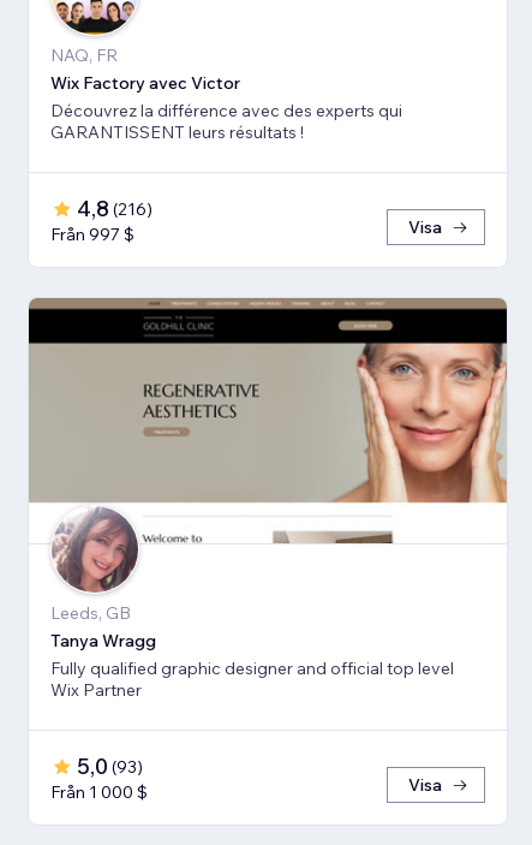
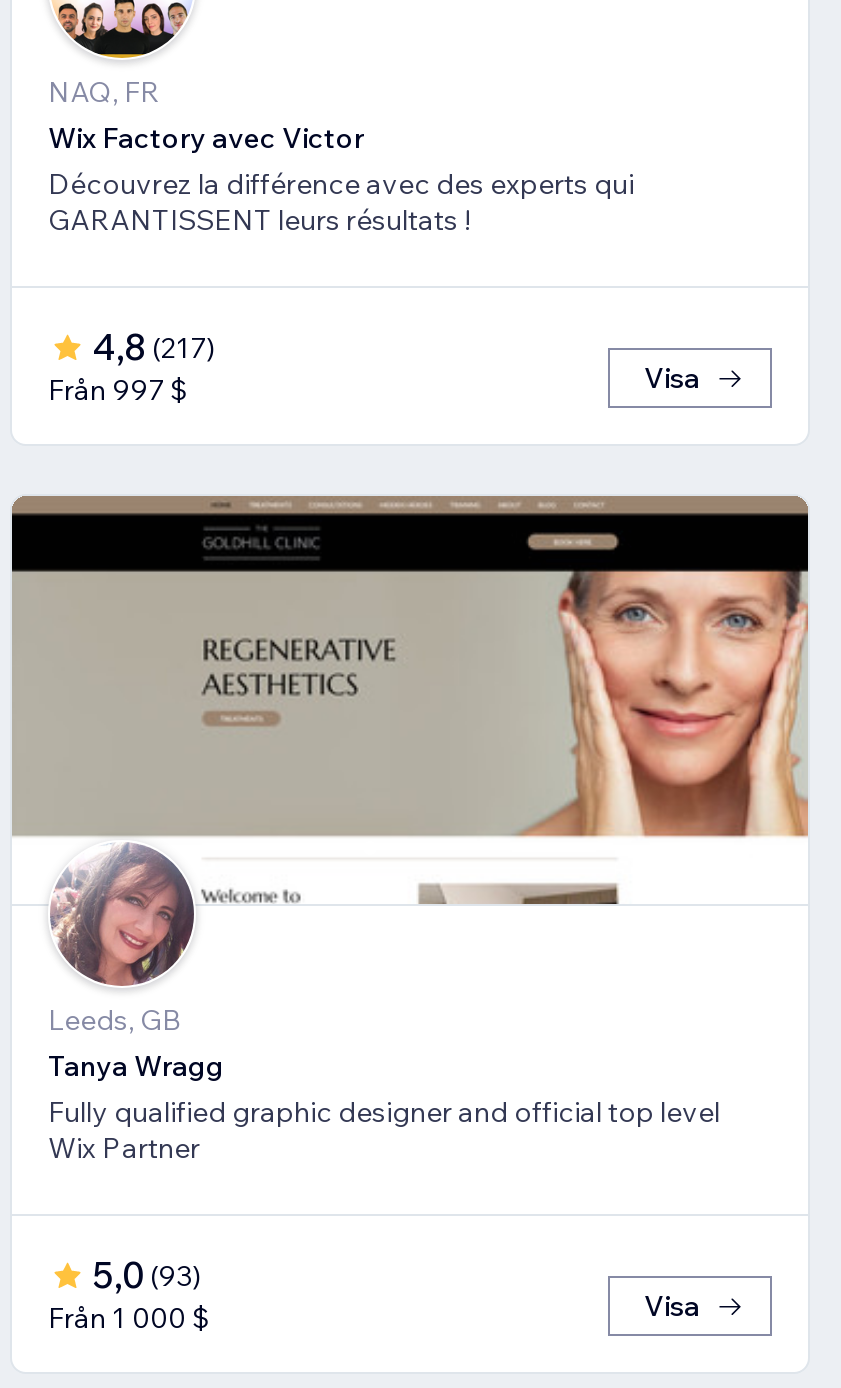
- 4,8 (216)
+ 4,8 (217)
